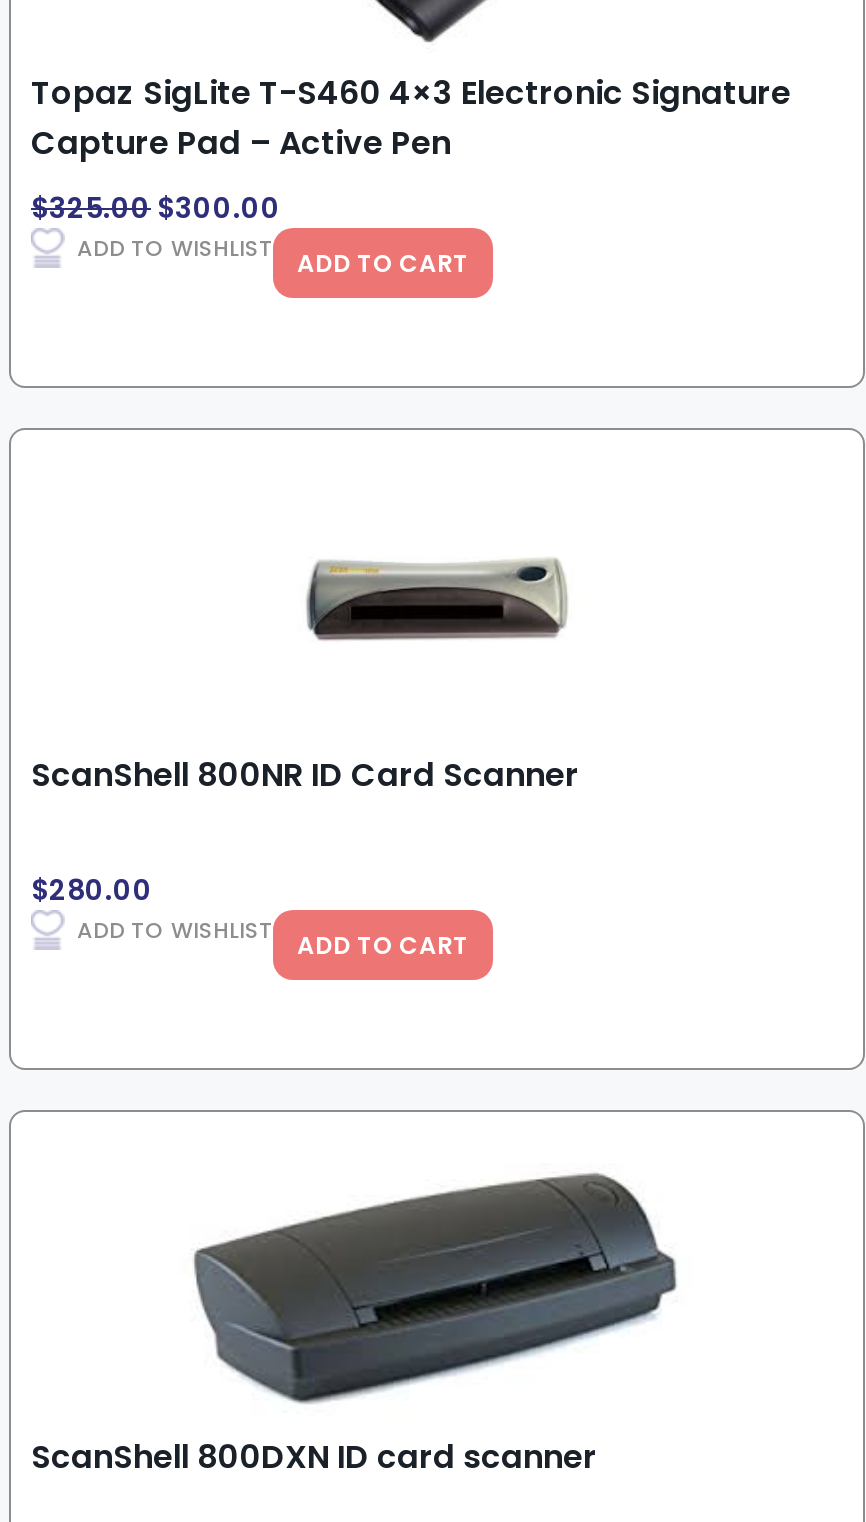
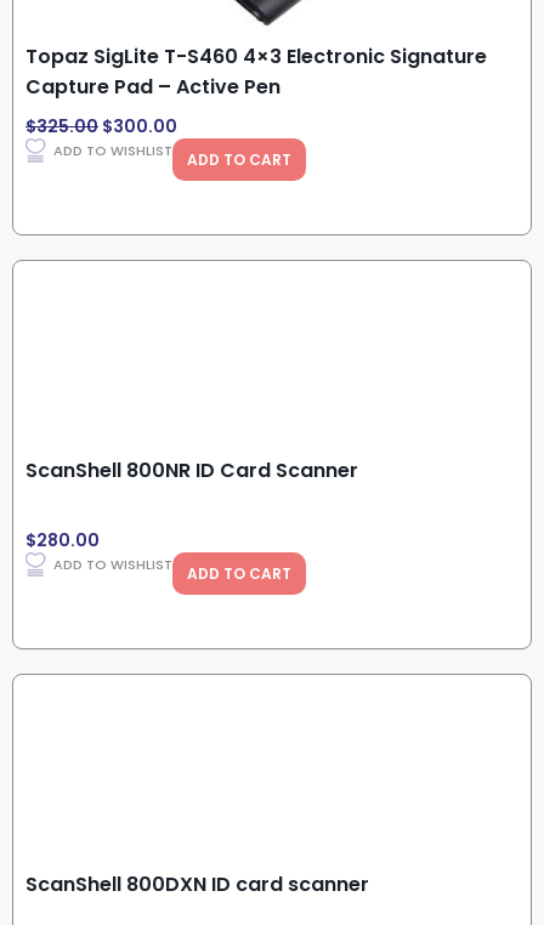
- [image]

- [image]
